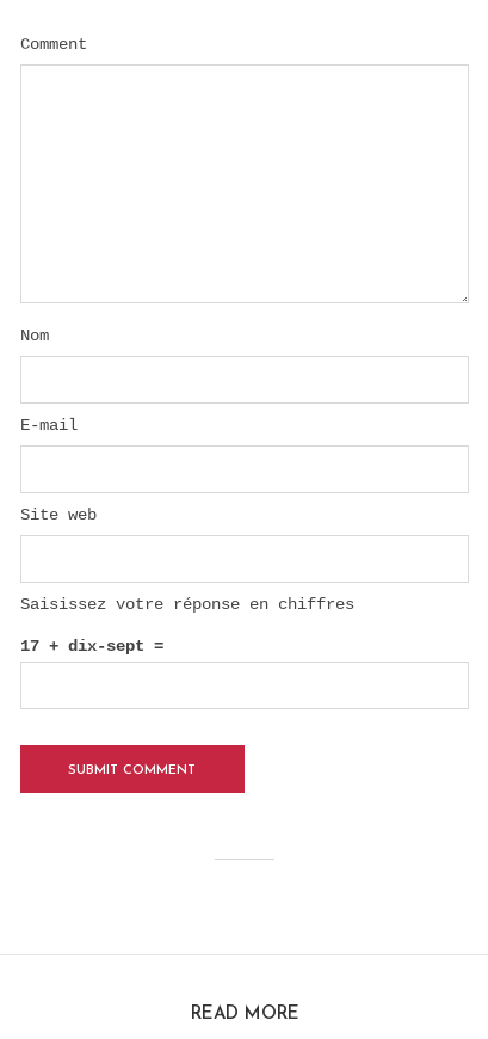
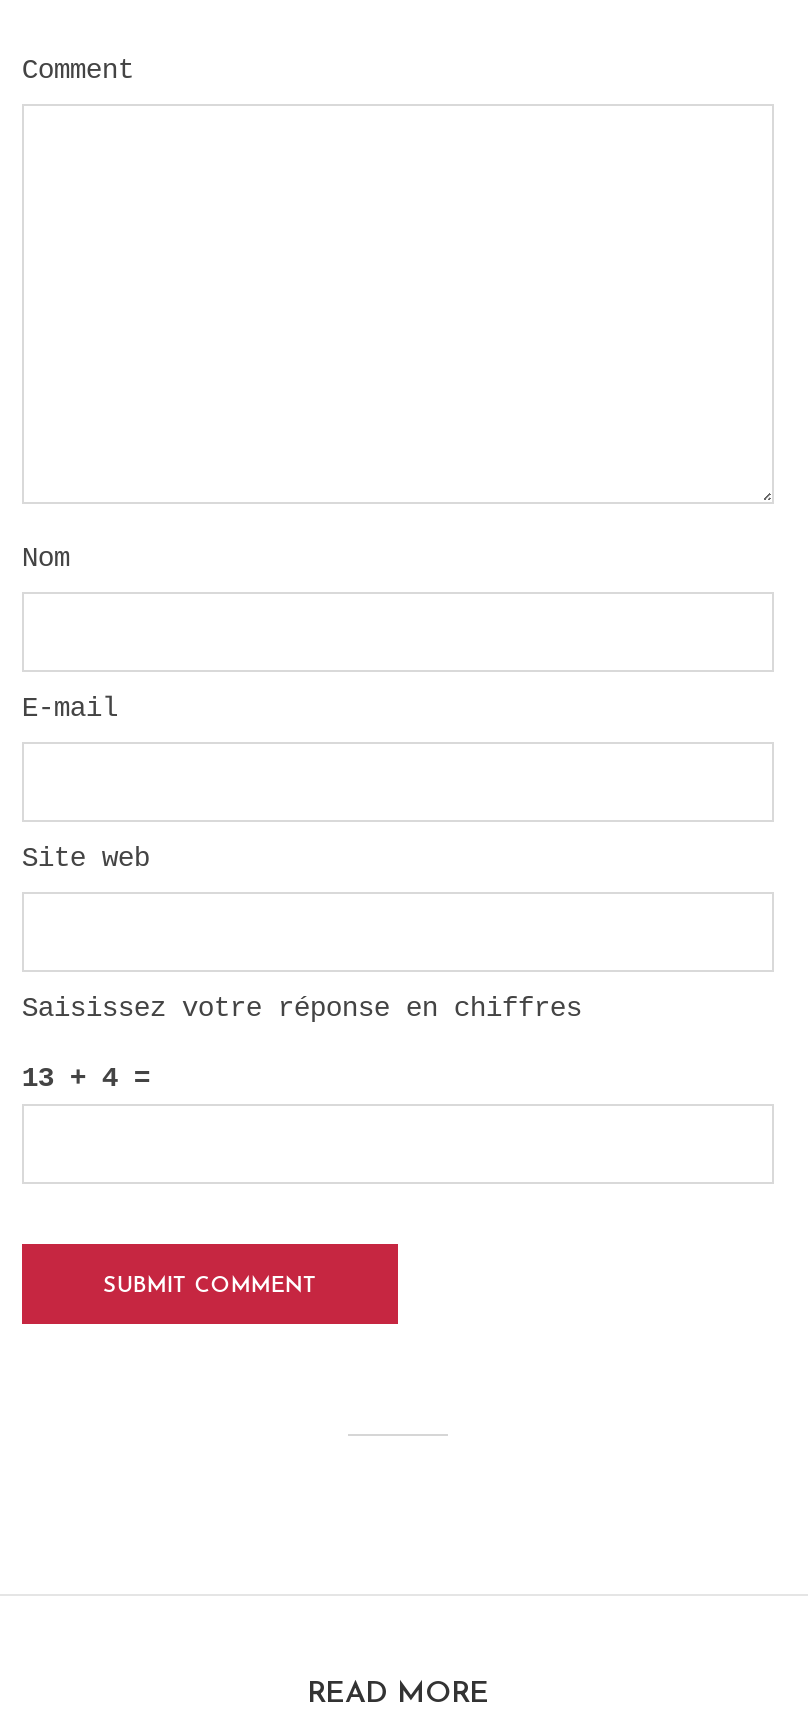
- 17 + dix-sept =
+ 13 + 4 =
